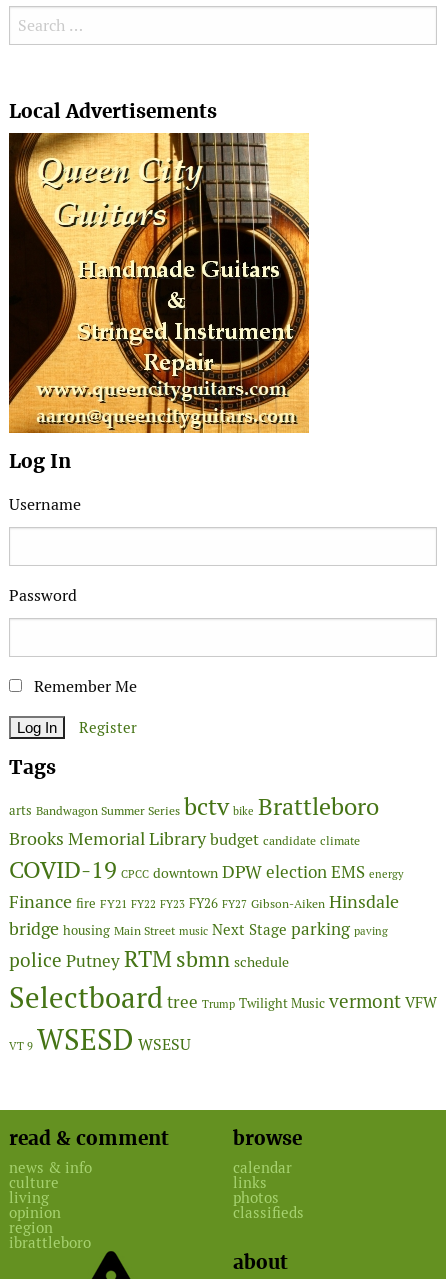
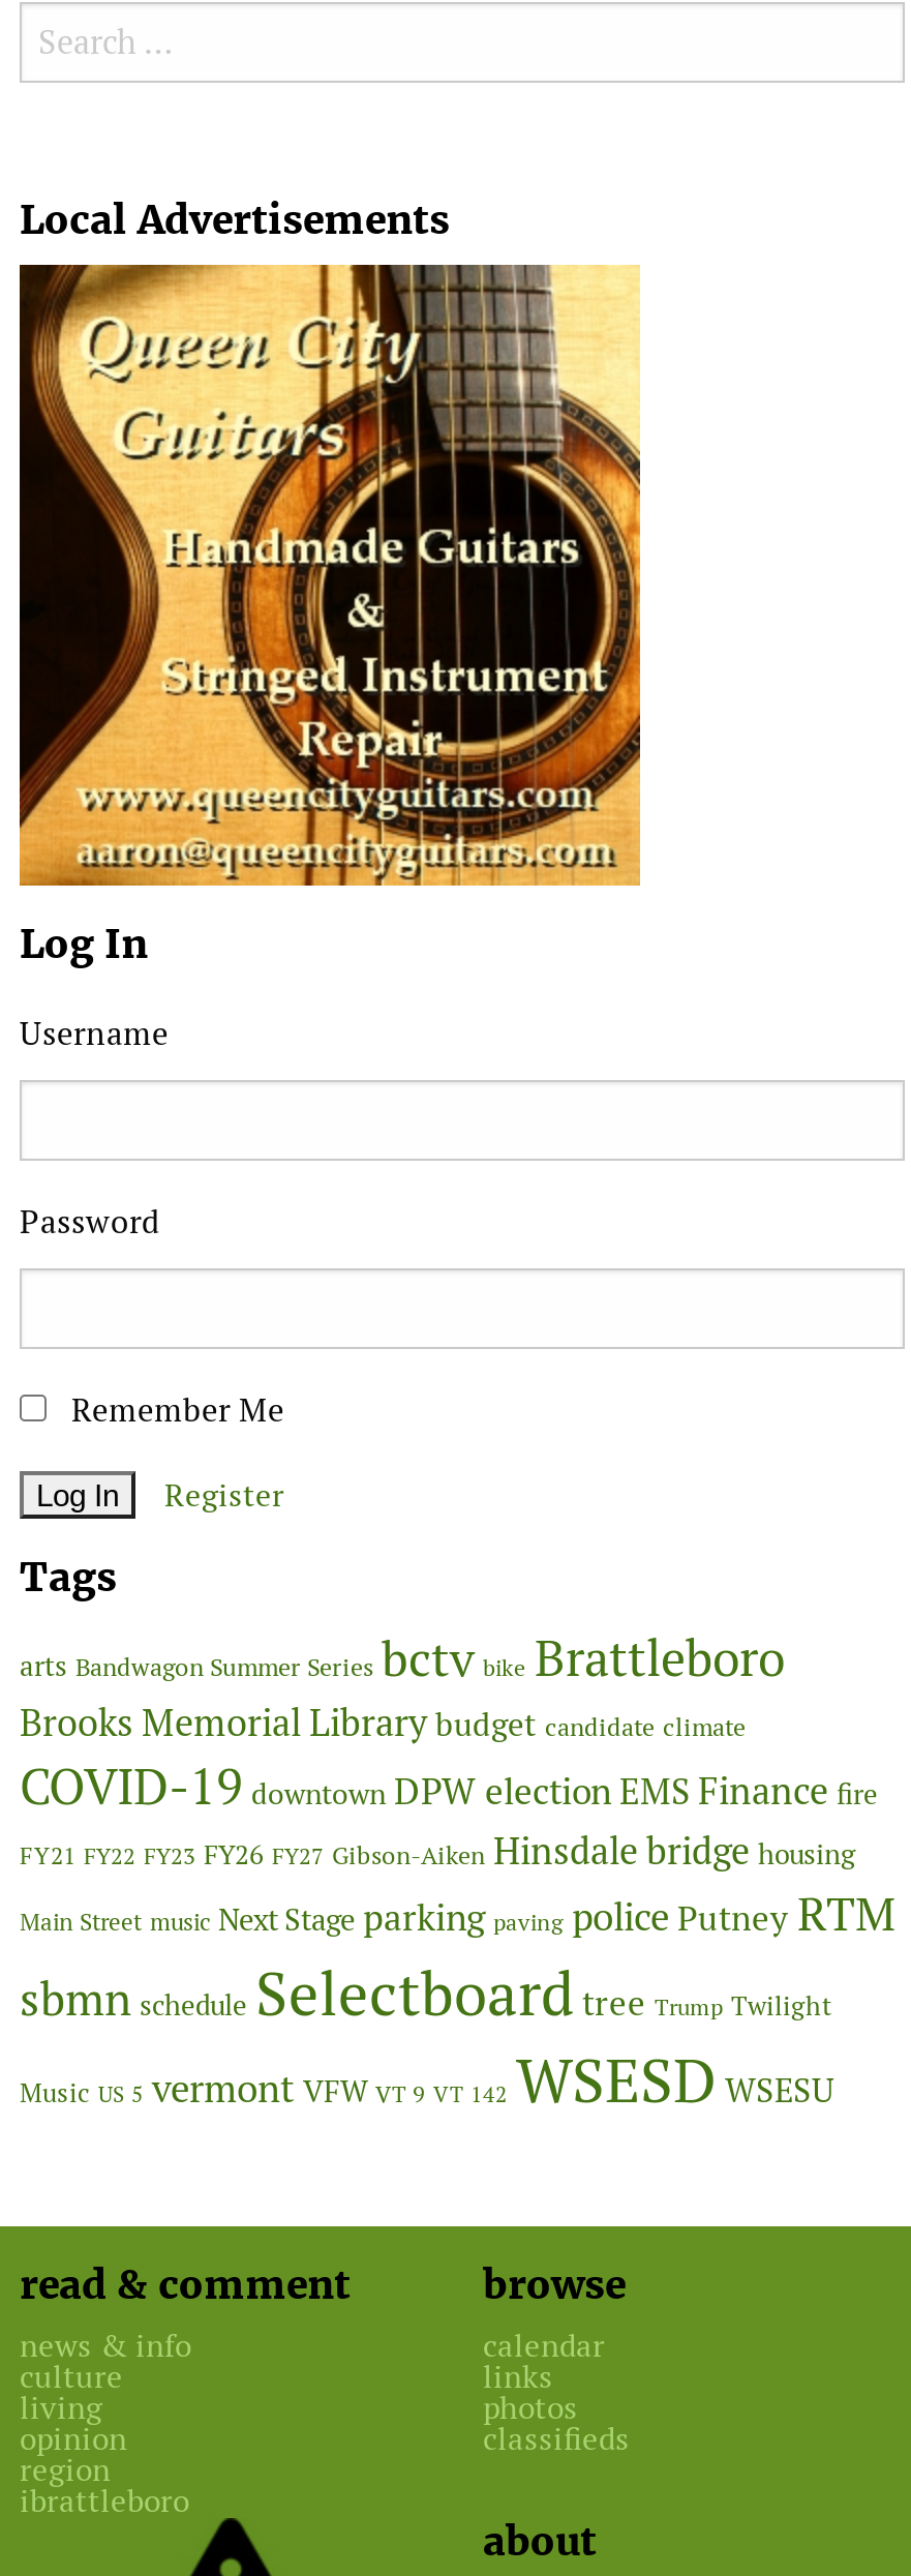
- COVID-19 CPCC downtown DPW election EMS energy
- Finance fire FY21 FY22 FY23 FY26 FY27 Gibson-Aiken Hinsdale
- bridge housing Main Street music Next Stage parking paving
- police Putney RTM sbmn schedule
- Selectboard tree Trump Twilight Music vermont VFW
- VT 9 WSESD WSESU
+ COVID-19 downtown DPW election EMS Finance fire
+ FY21 FY22 FY23 FY26 FY27 Gibson-Aiken Hinsdale bridge housing
+ Main Street music Next Stage parking paving police Putney RTM
+ sbmn schedule Selectboard tree Trump Twilight
+ Music US 5 vermont VFW VT 9 VT 142 WSESD WSESU
